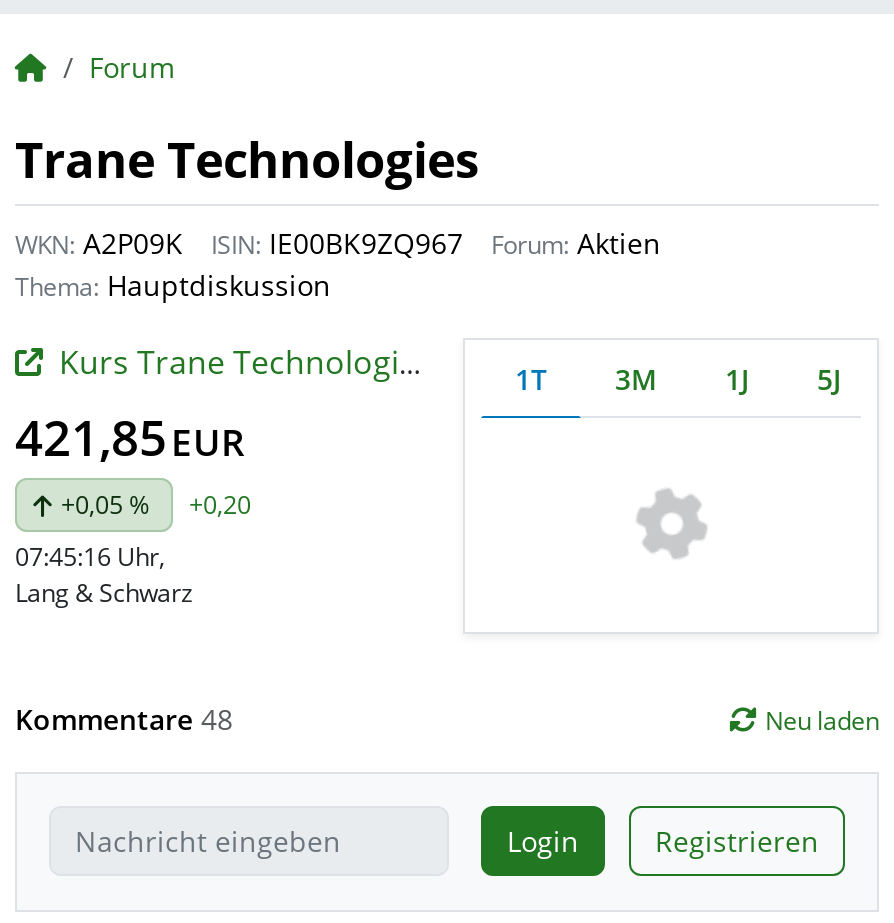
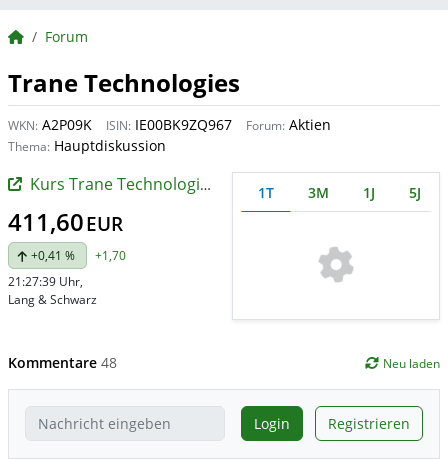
- 421,85 EUR
+ 411,60 EUR

- +0,05 %
+ +0,41 %

- +0,20
+ +1,70

- 07:45:16 Uhr,
+ 21:27:39 Uhr,
